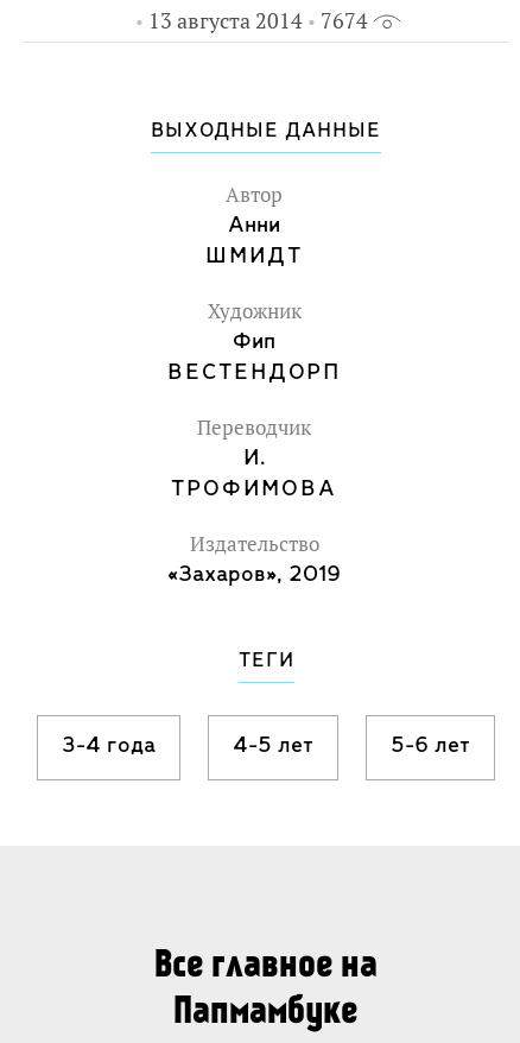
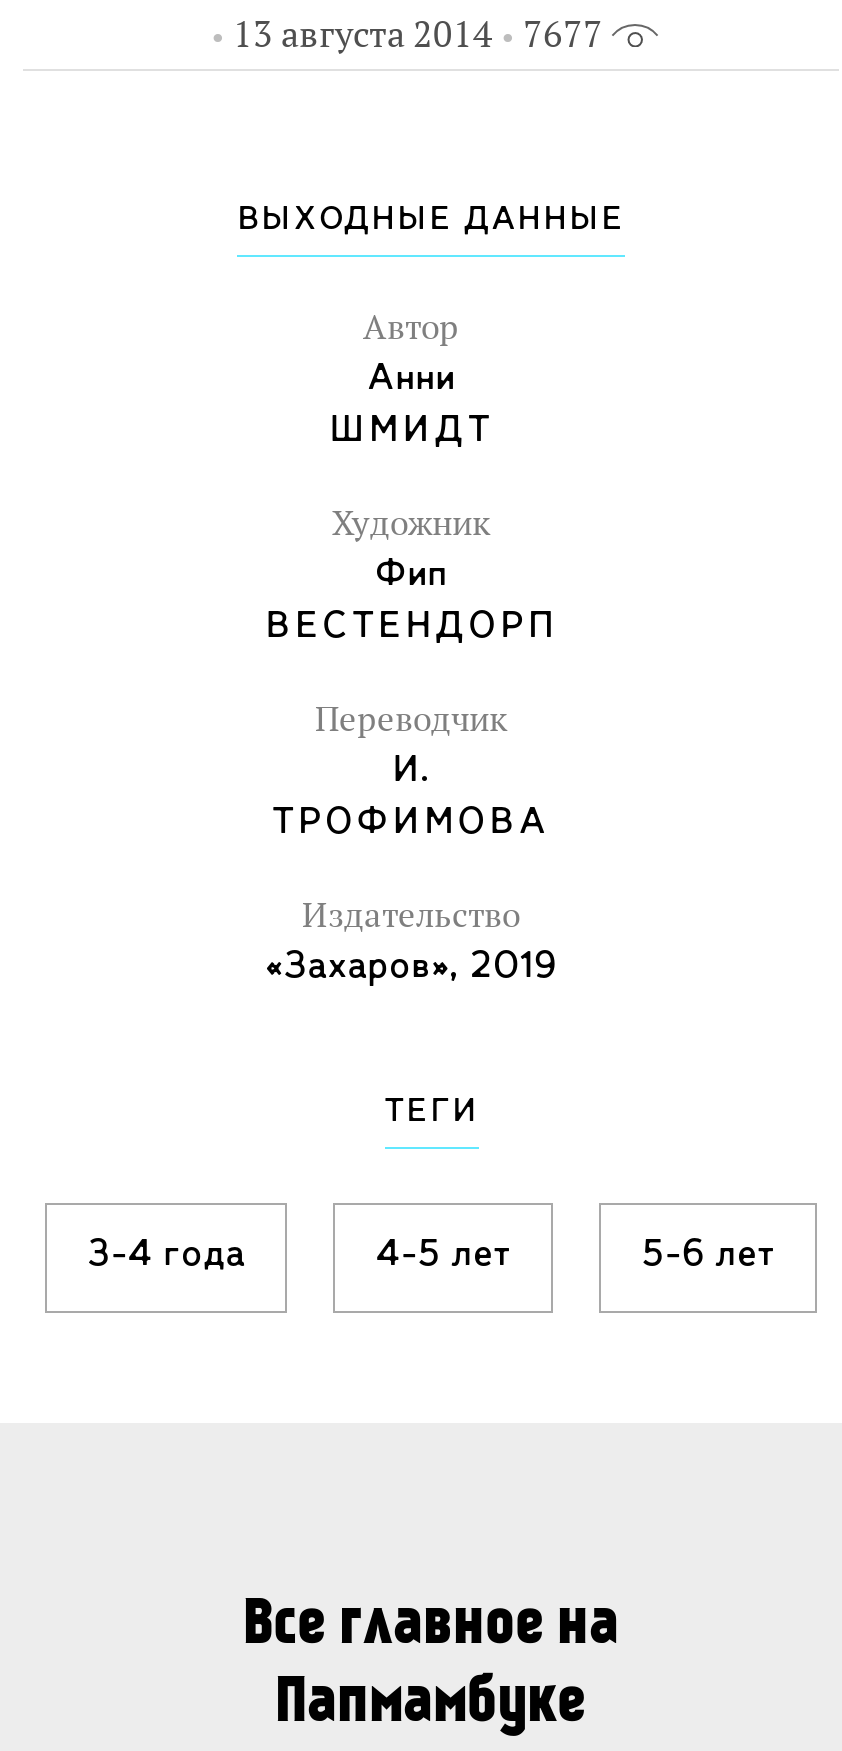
- 13 августа 2014 7674
+ 13 августа 2014 7677
